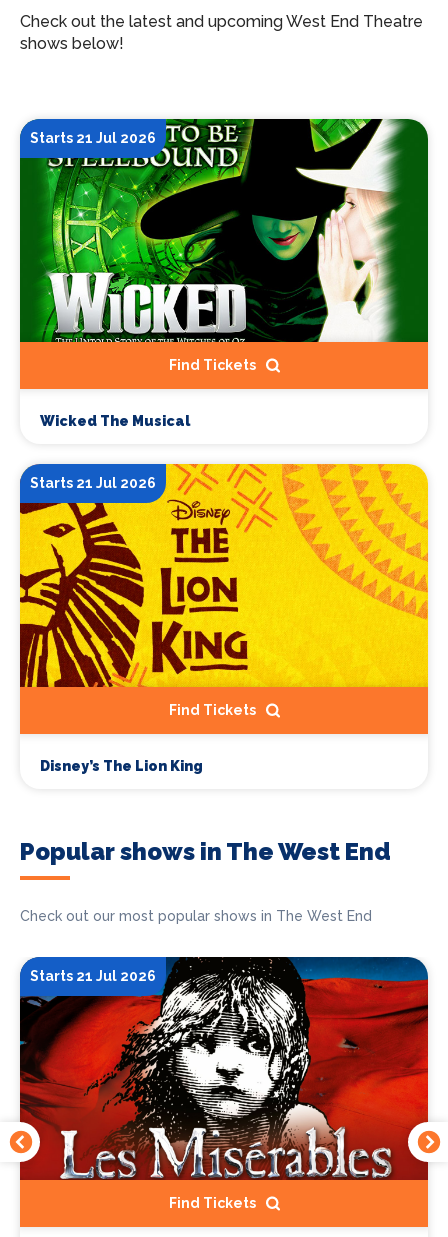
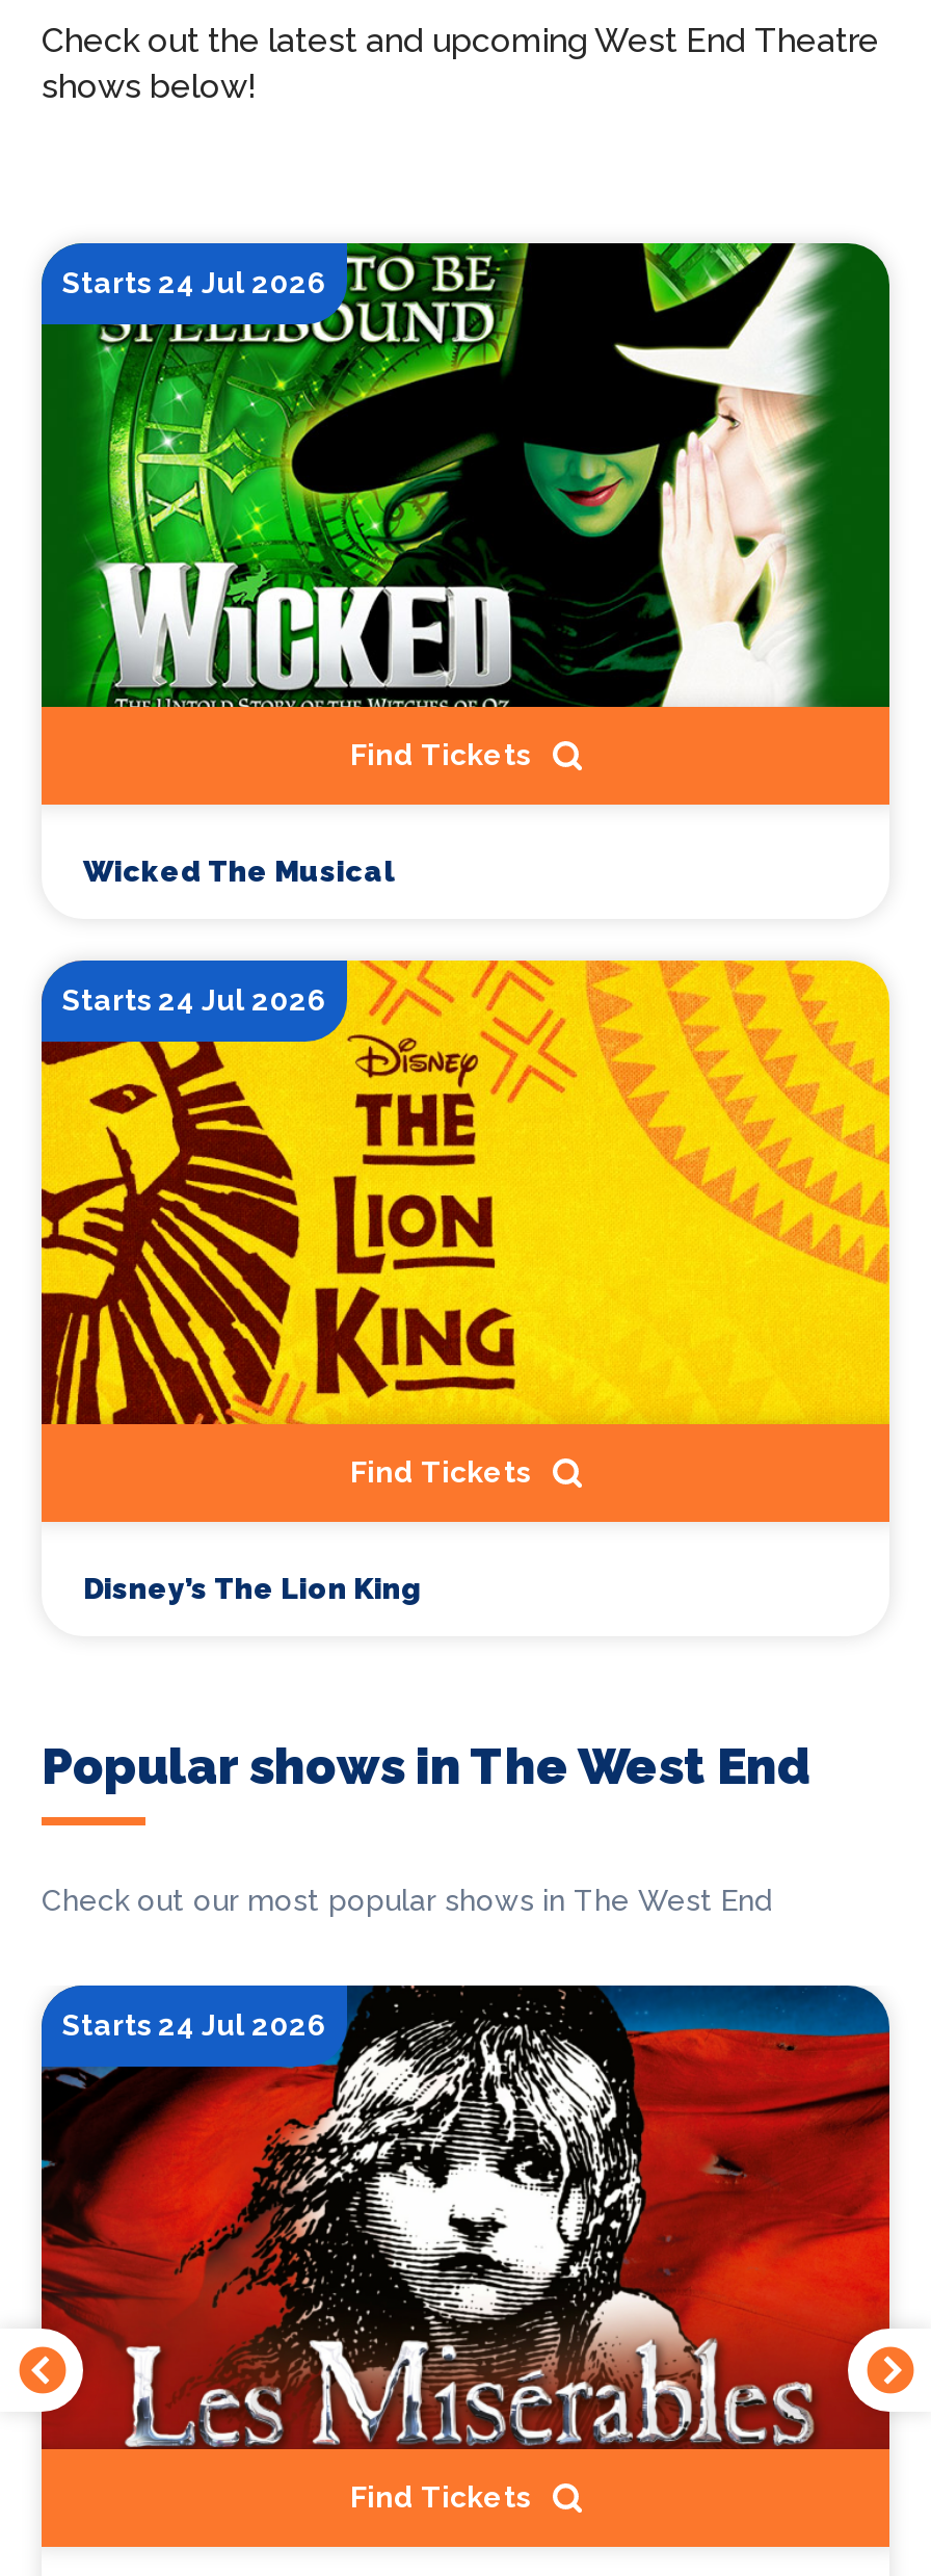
- Starts 21 Jul 2026
+ Starts 24 Jul 2026

- Starts 21 Jul 2026
+ Starts 24 Jul 2026

- Starts 21 Jul 2026
+ Starts 24 Jul 2026
